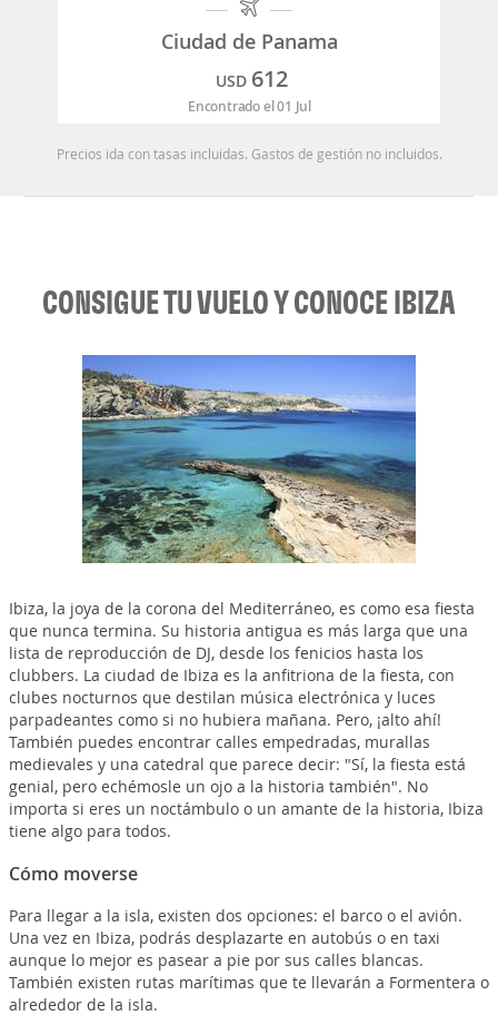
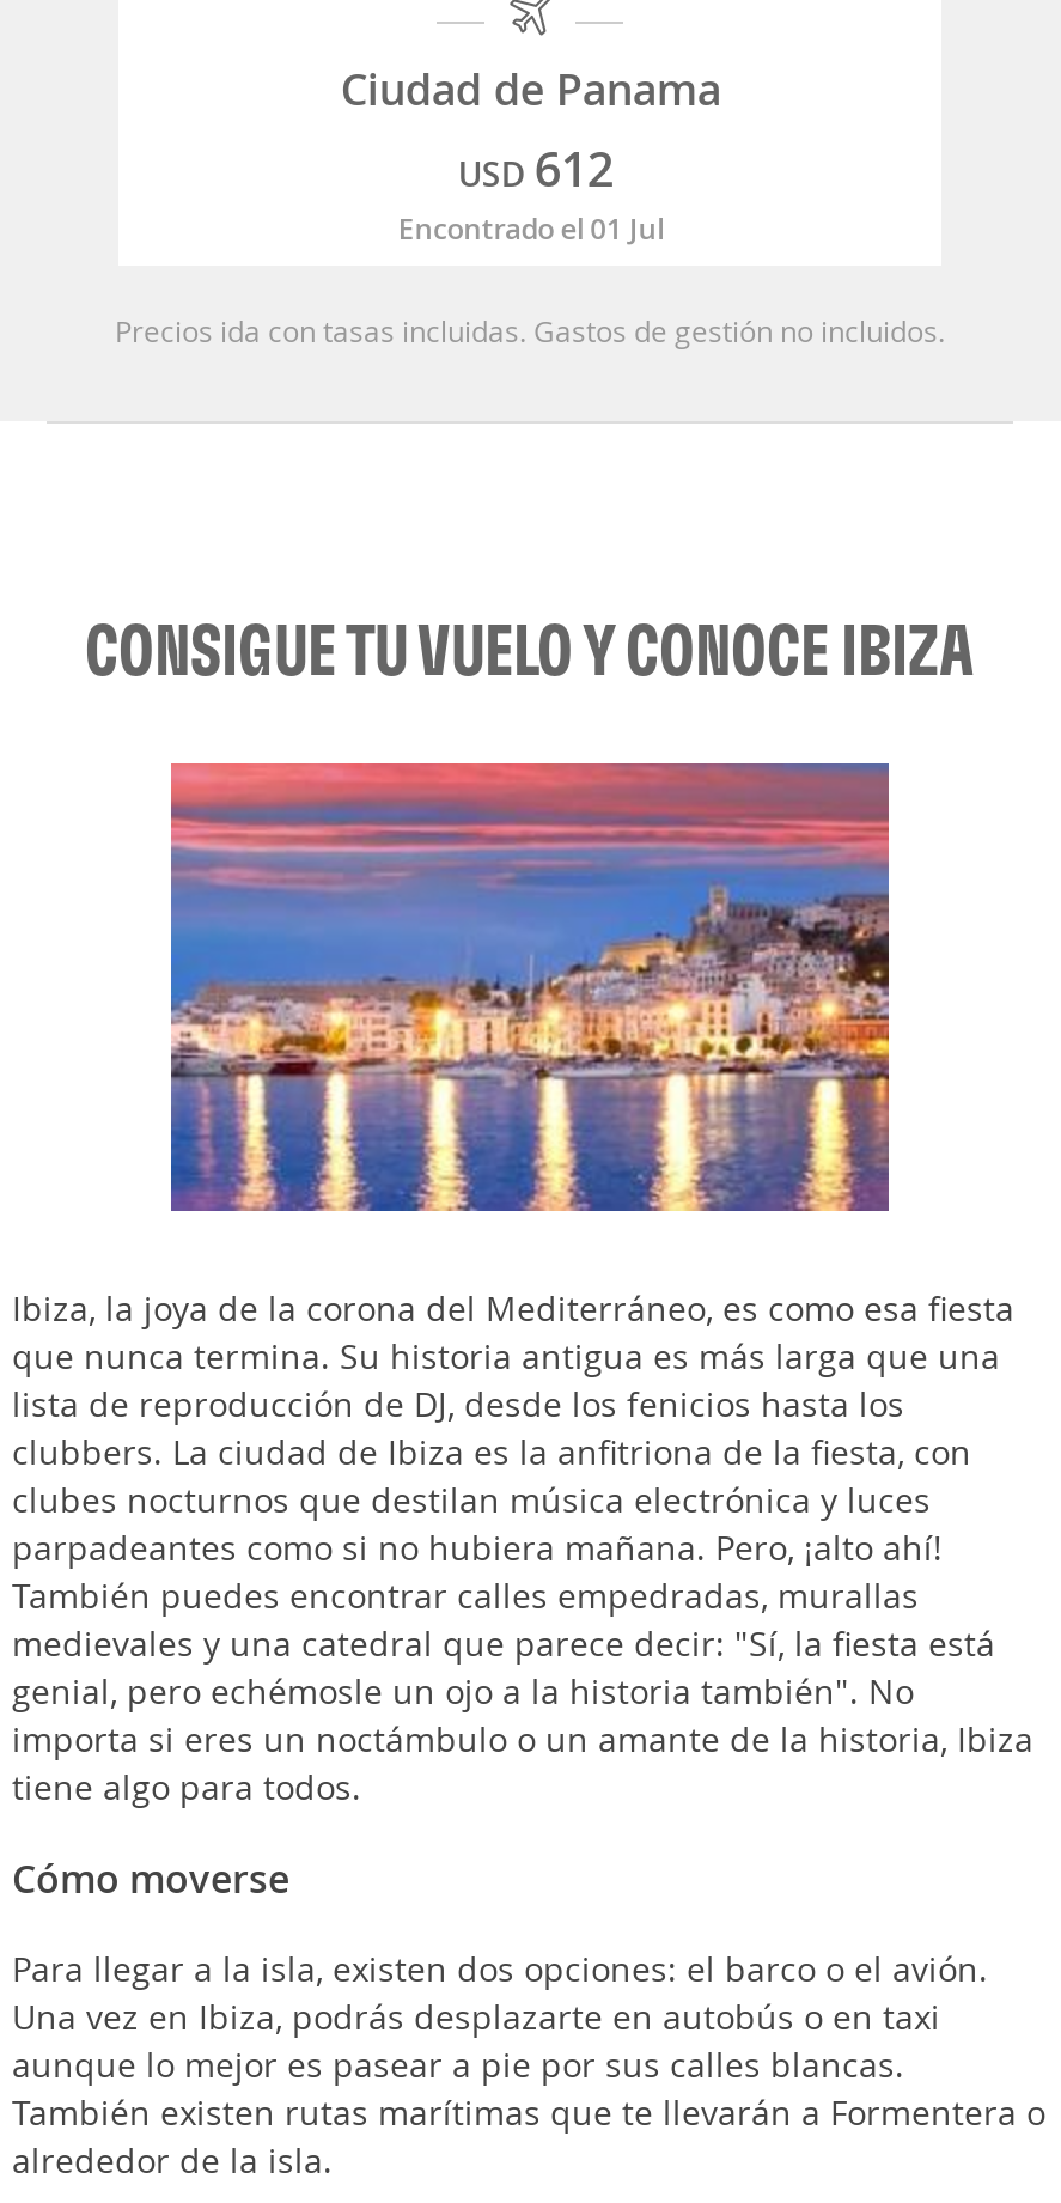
- [image]
+ [image]
